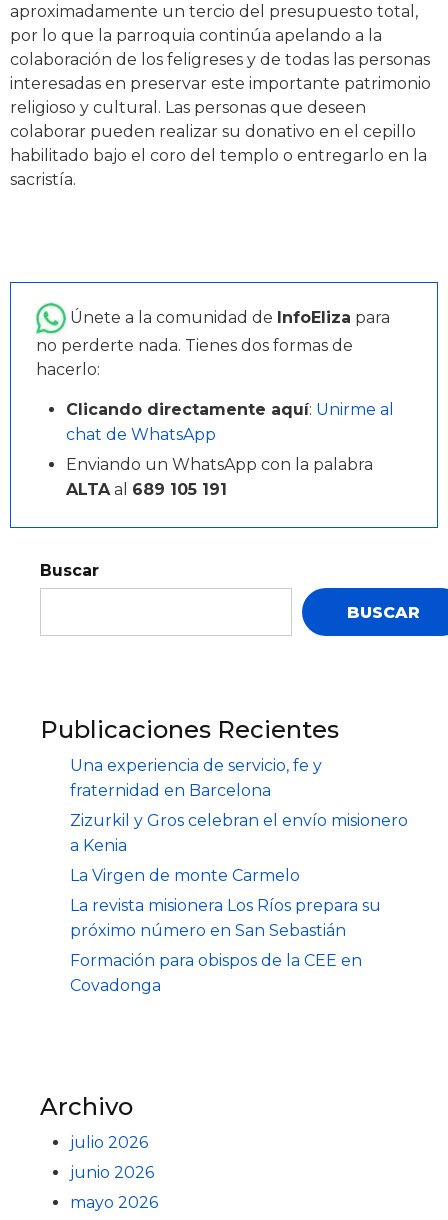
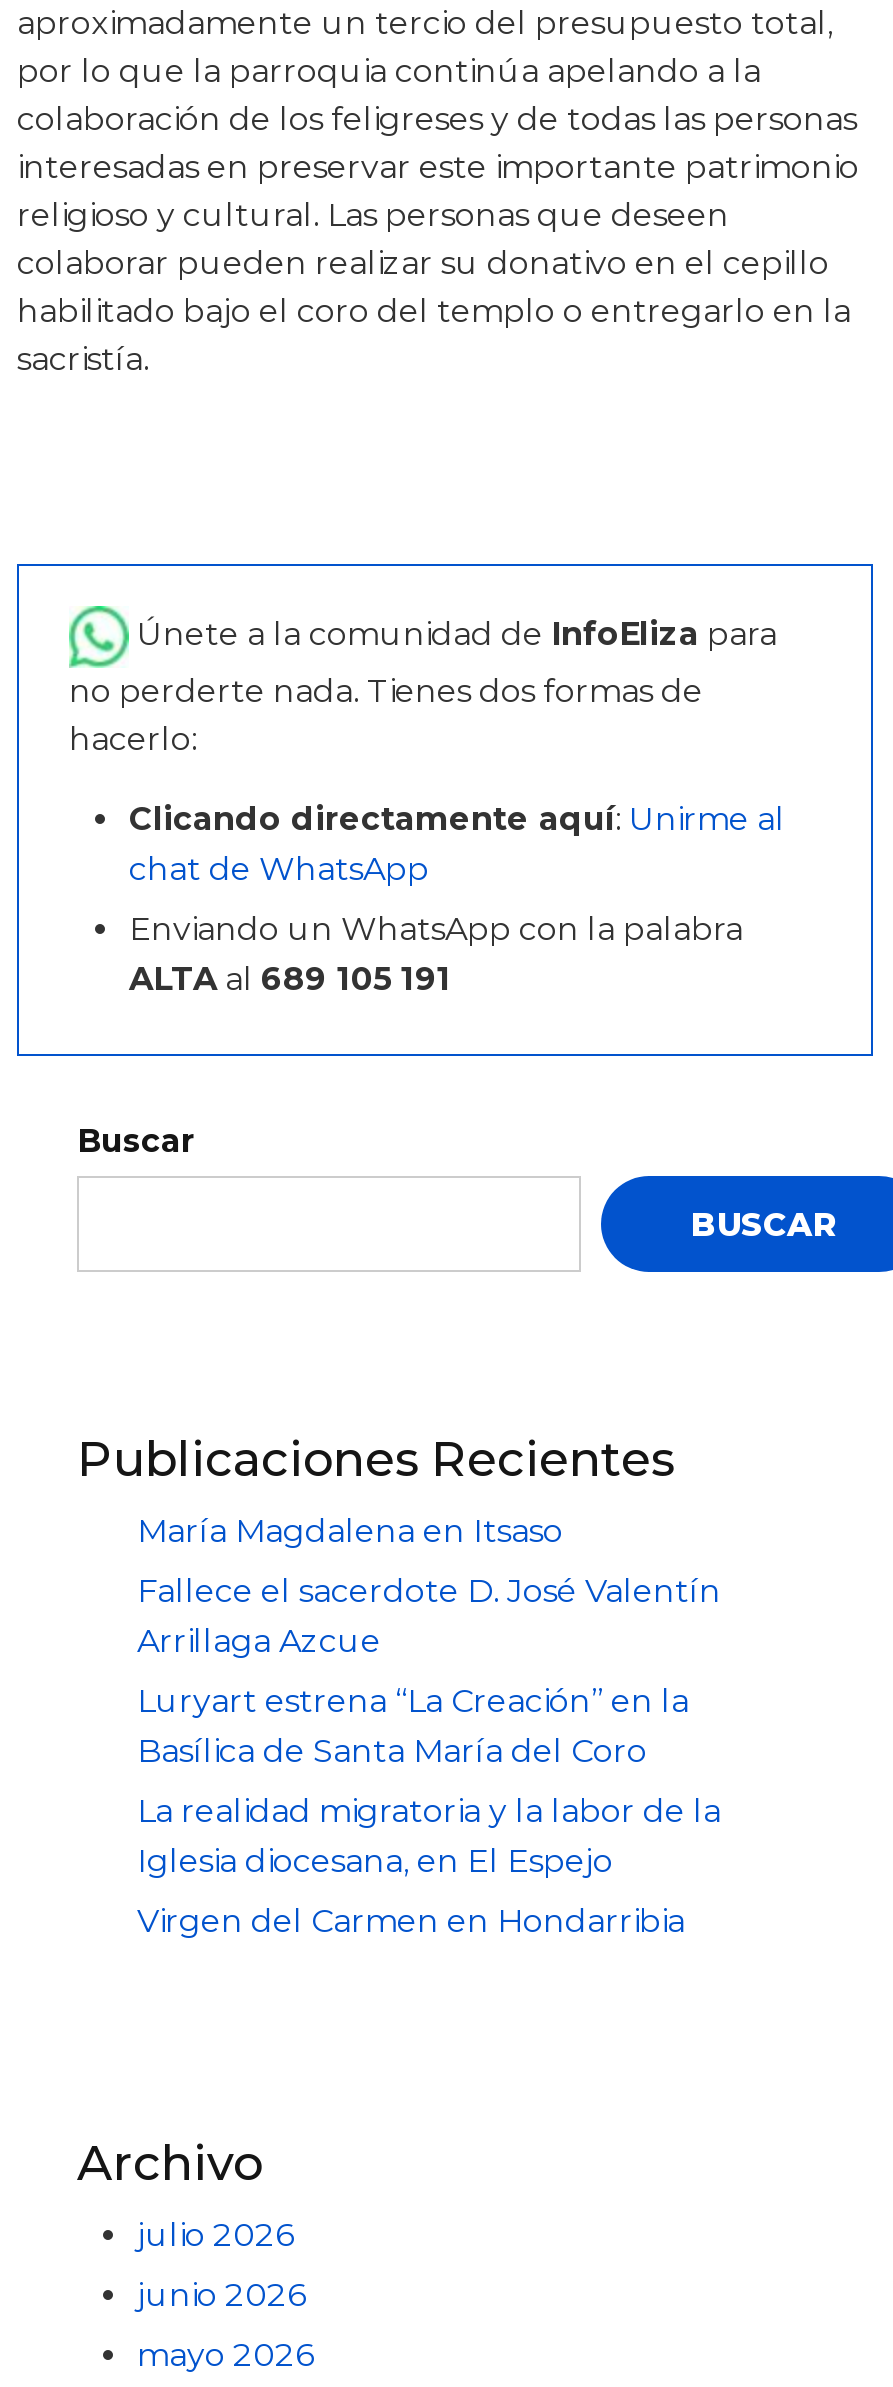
- Una experiencia de servicio, fe y
- fraternidad en Barcelona
+ María Magdalena en Itsaso

- Zizurkil y Gros celebran el envío misionero
- a Kenia
+ Fallece el sacerdote D. José Valentín
+ Arrillaga Azcue

- La Virgen de monte Carmelo
+ Luryart estrena “La Creación” en la
+ Basílica de Santa María del Coro

- La revista misionera Los Ríos prepara su
- próximo número en San Sebastián
+ La realidad migratoria y la labor de la
+ Iglesia diocesana, en El Espejo

- Formación para obispos de la CEE en
- Covadonga
+ Virgen del Carmen en Hondarribia
